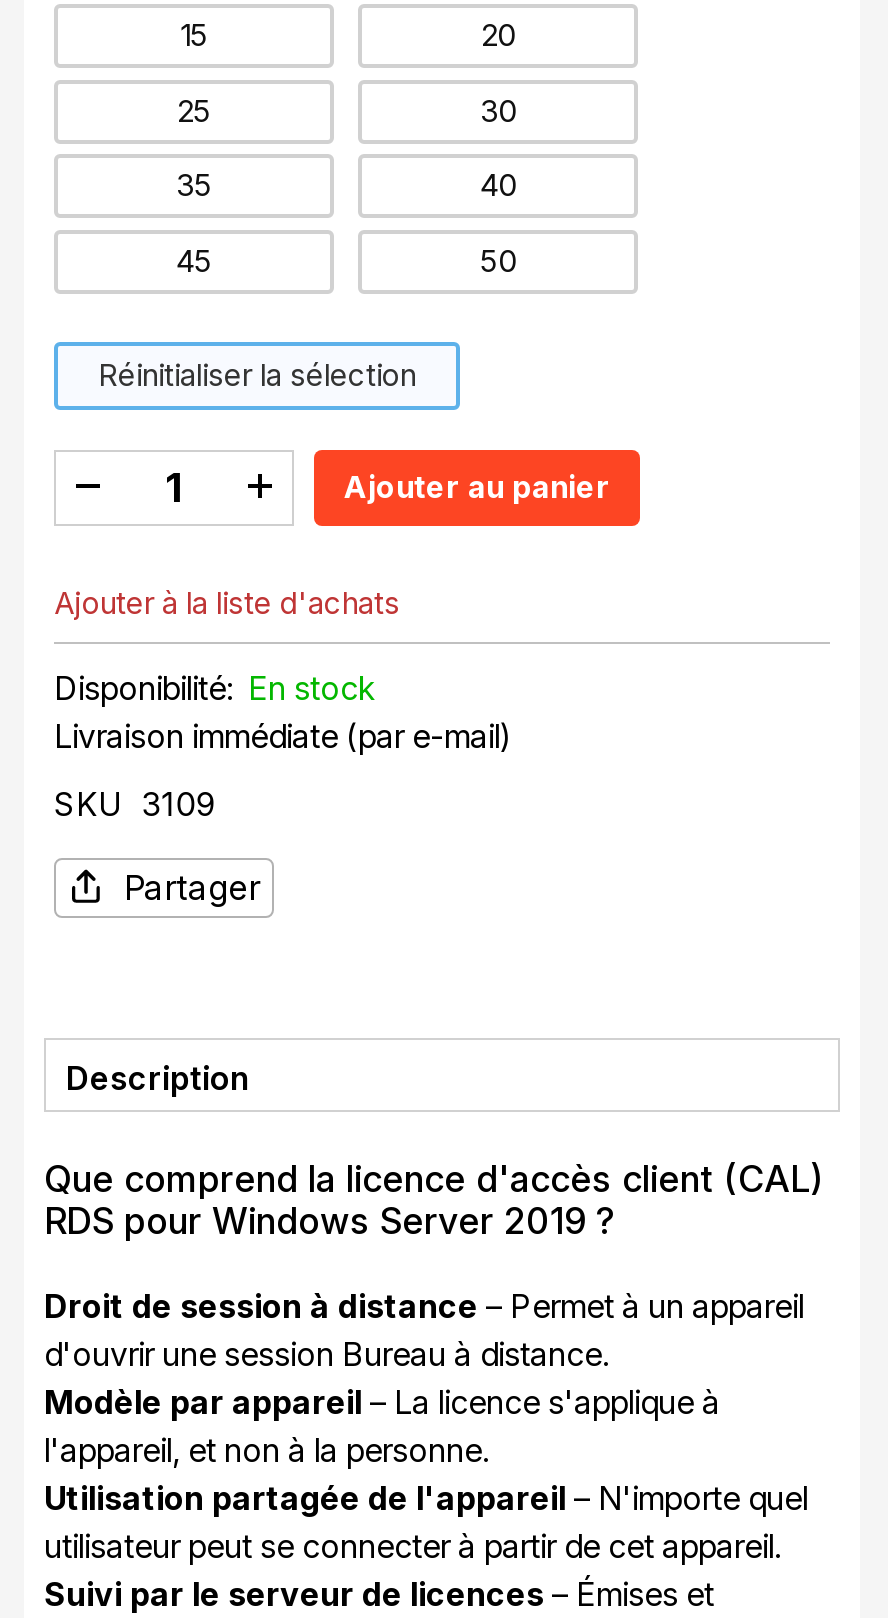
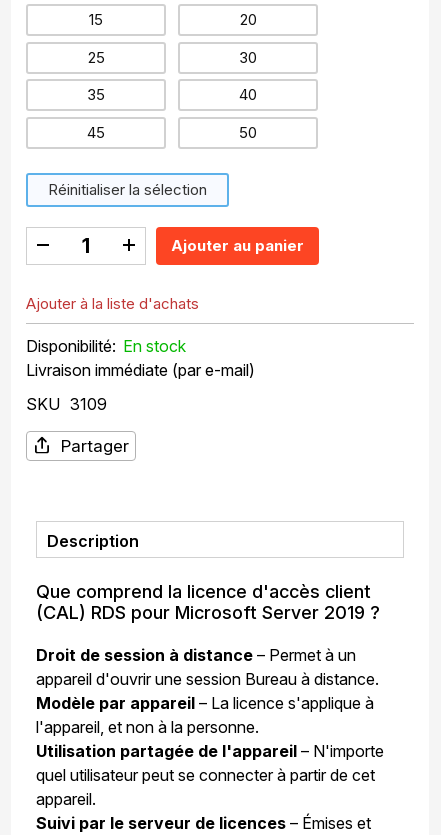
- Que comprend la licence d'accès client (CAL)
- RDS pour Windows Server 2019 ?
+ Que comprend la licence d'accès client
+ (CAL) RDS pour Microsoft Server 2019 ?
